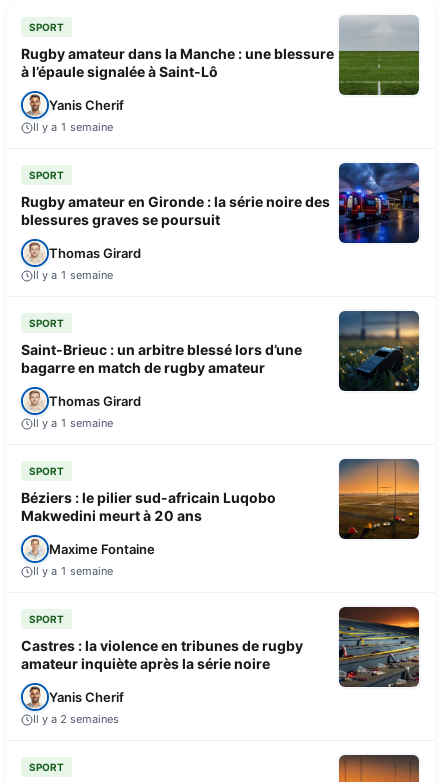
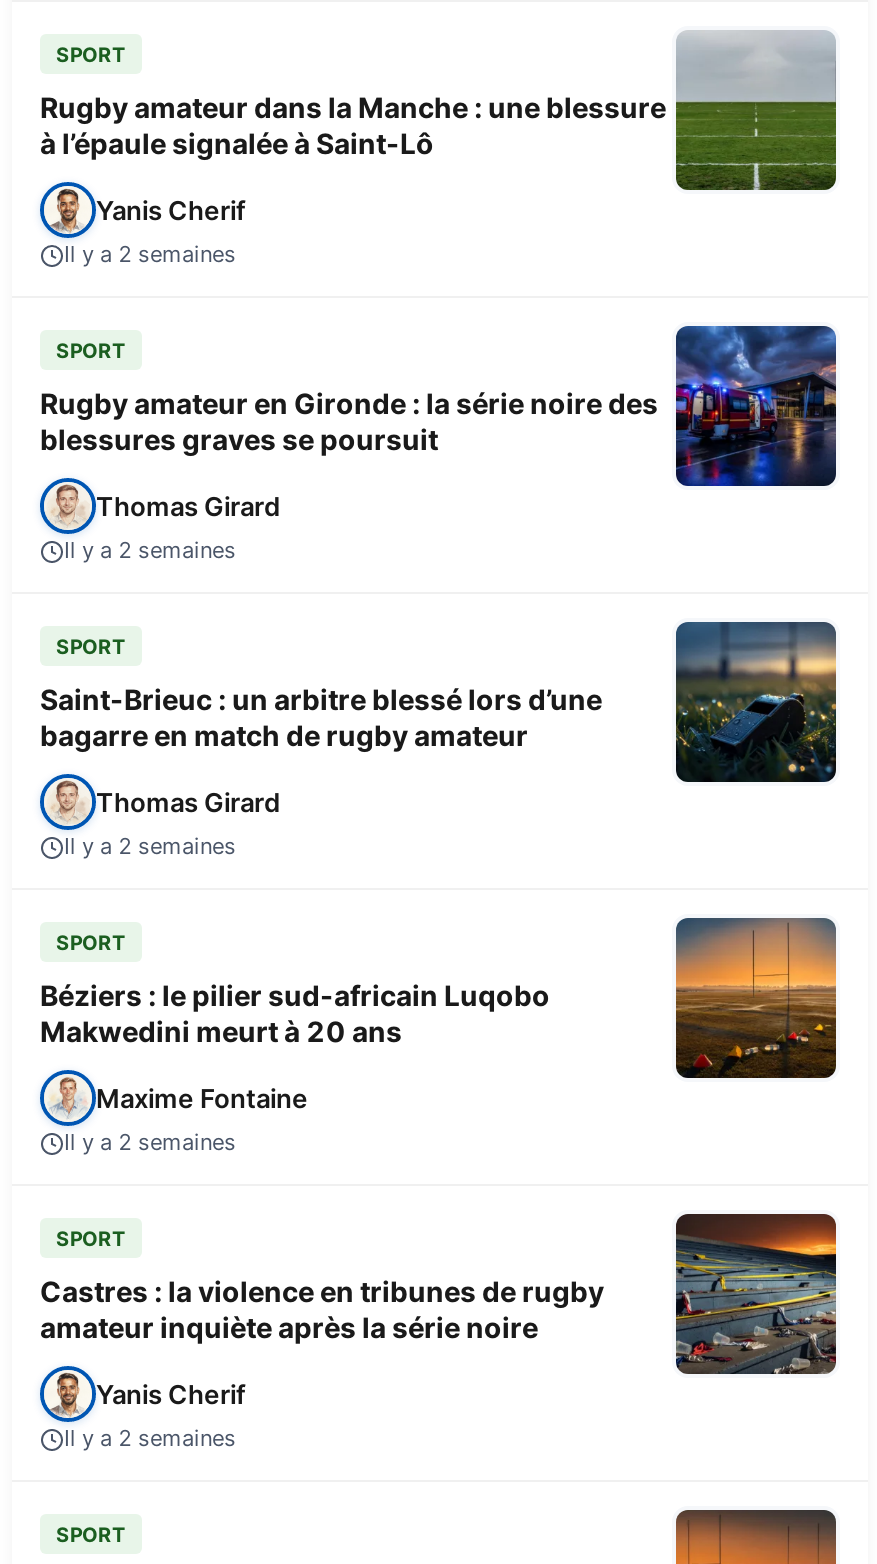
- Il y a 1 semaine
+ Il y a 2 semaines

- Il y a 1 semaine
+ Il y a 2 semaines

- Il y a 1 semaine
+ Il y a 2 semaines

- Il y a 1 semaine
+ Il y a 2 semaines
